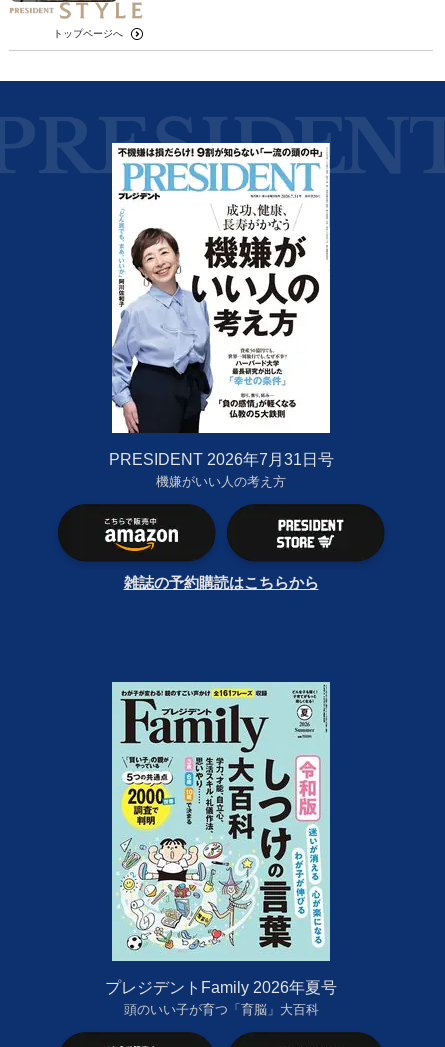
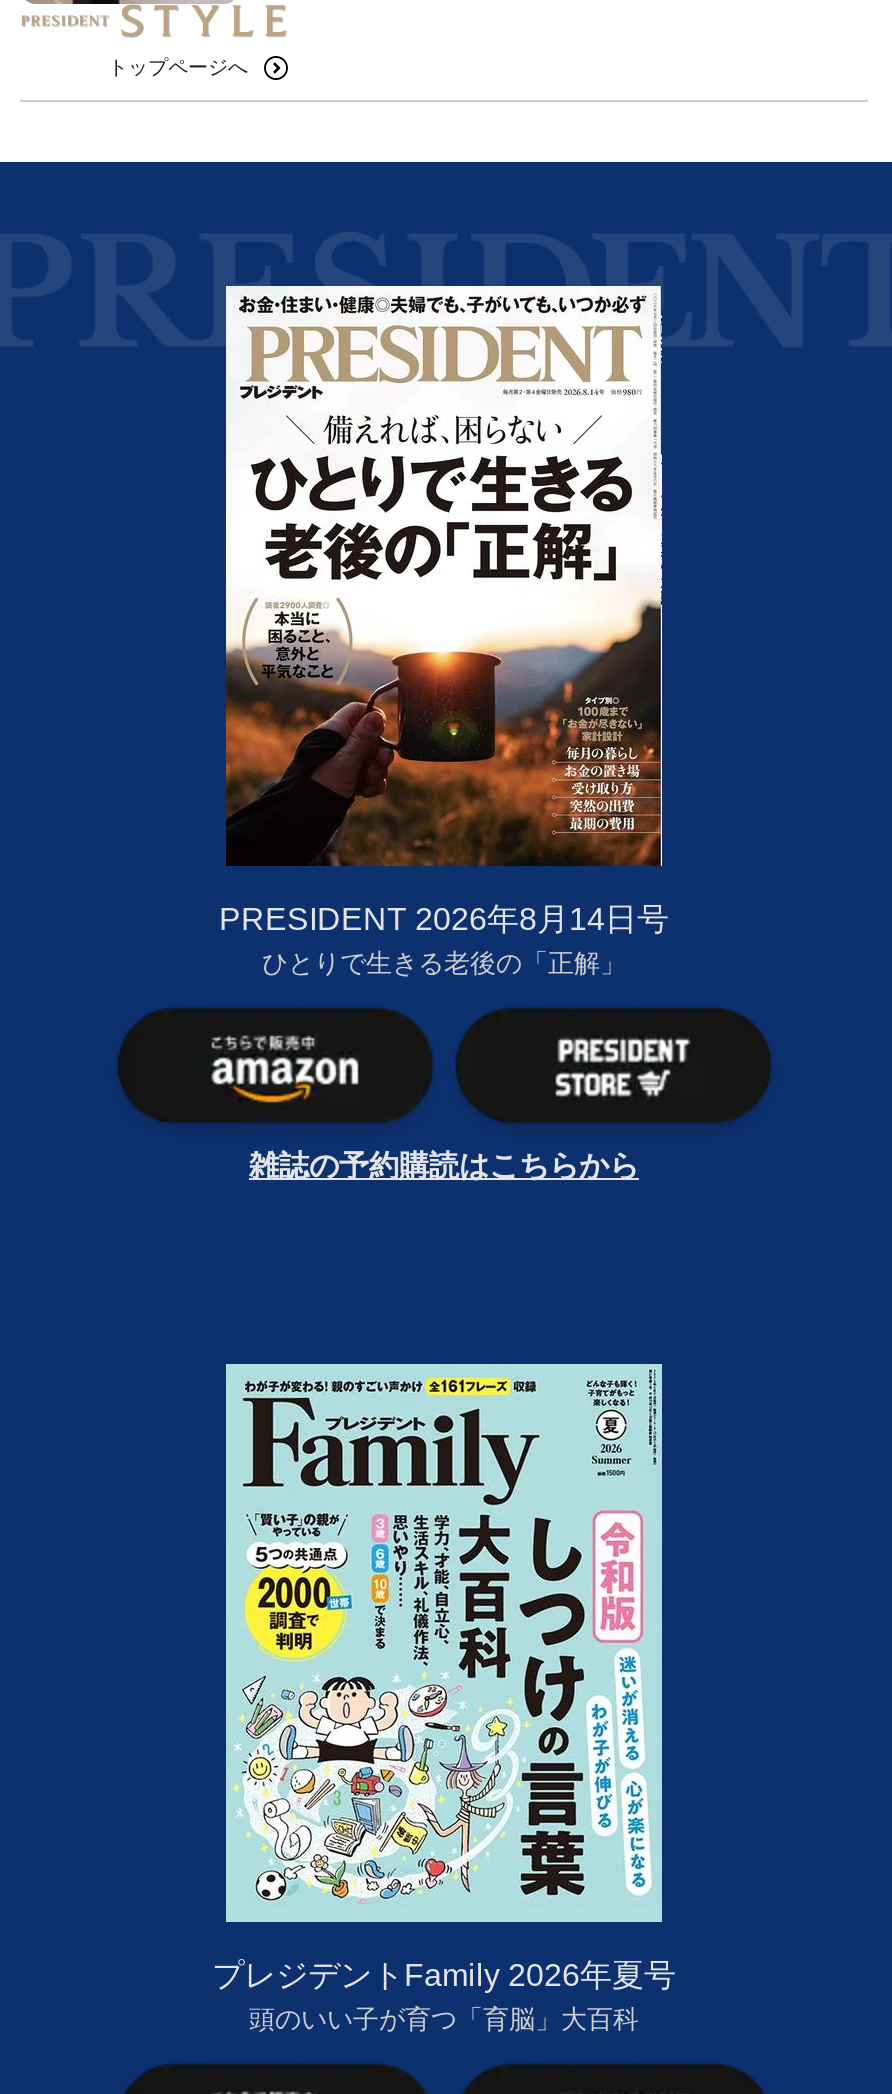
- [image]
- PRESIDENT 2026年7月31日号
- 機嫌がいい人の考え方
+ [image]
+ PRESIDENT 2026年8月14日号
+ ひとりで生きる老後の「正解」
